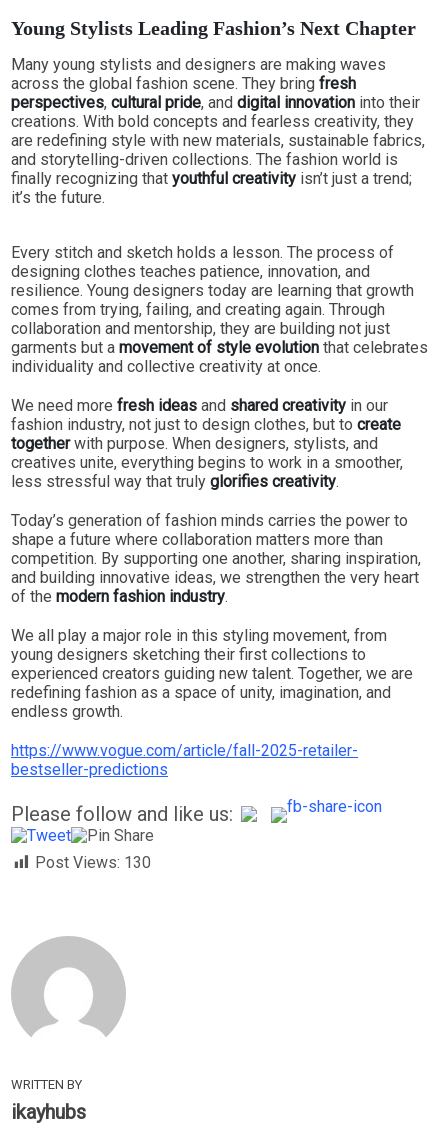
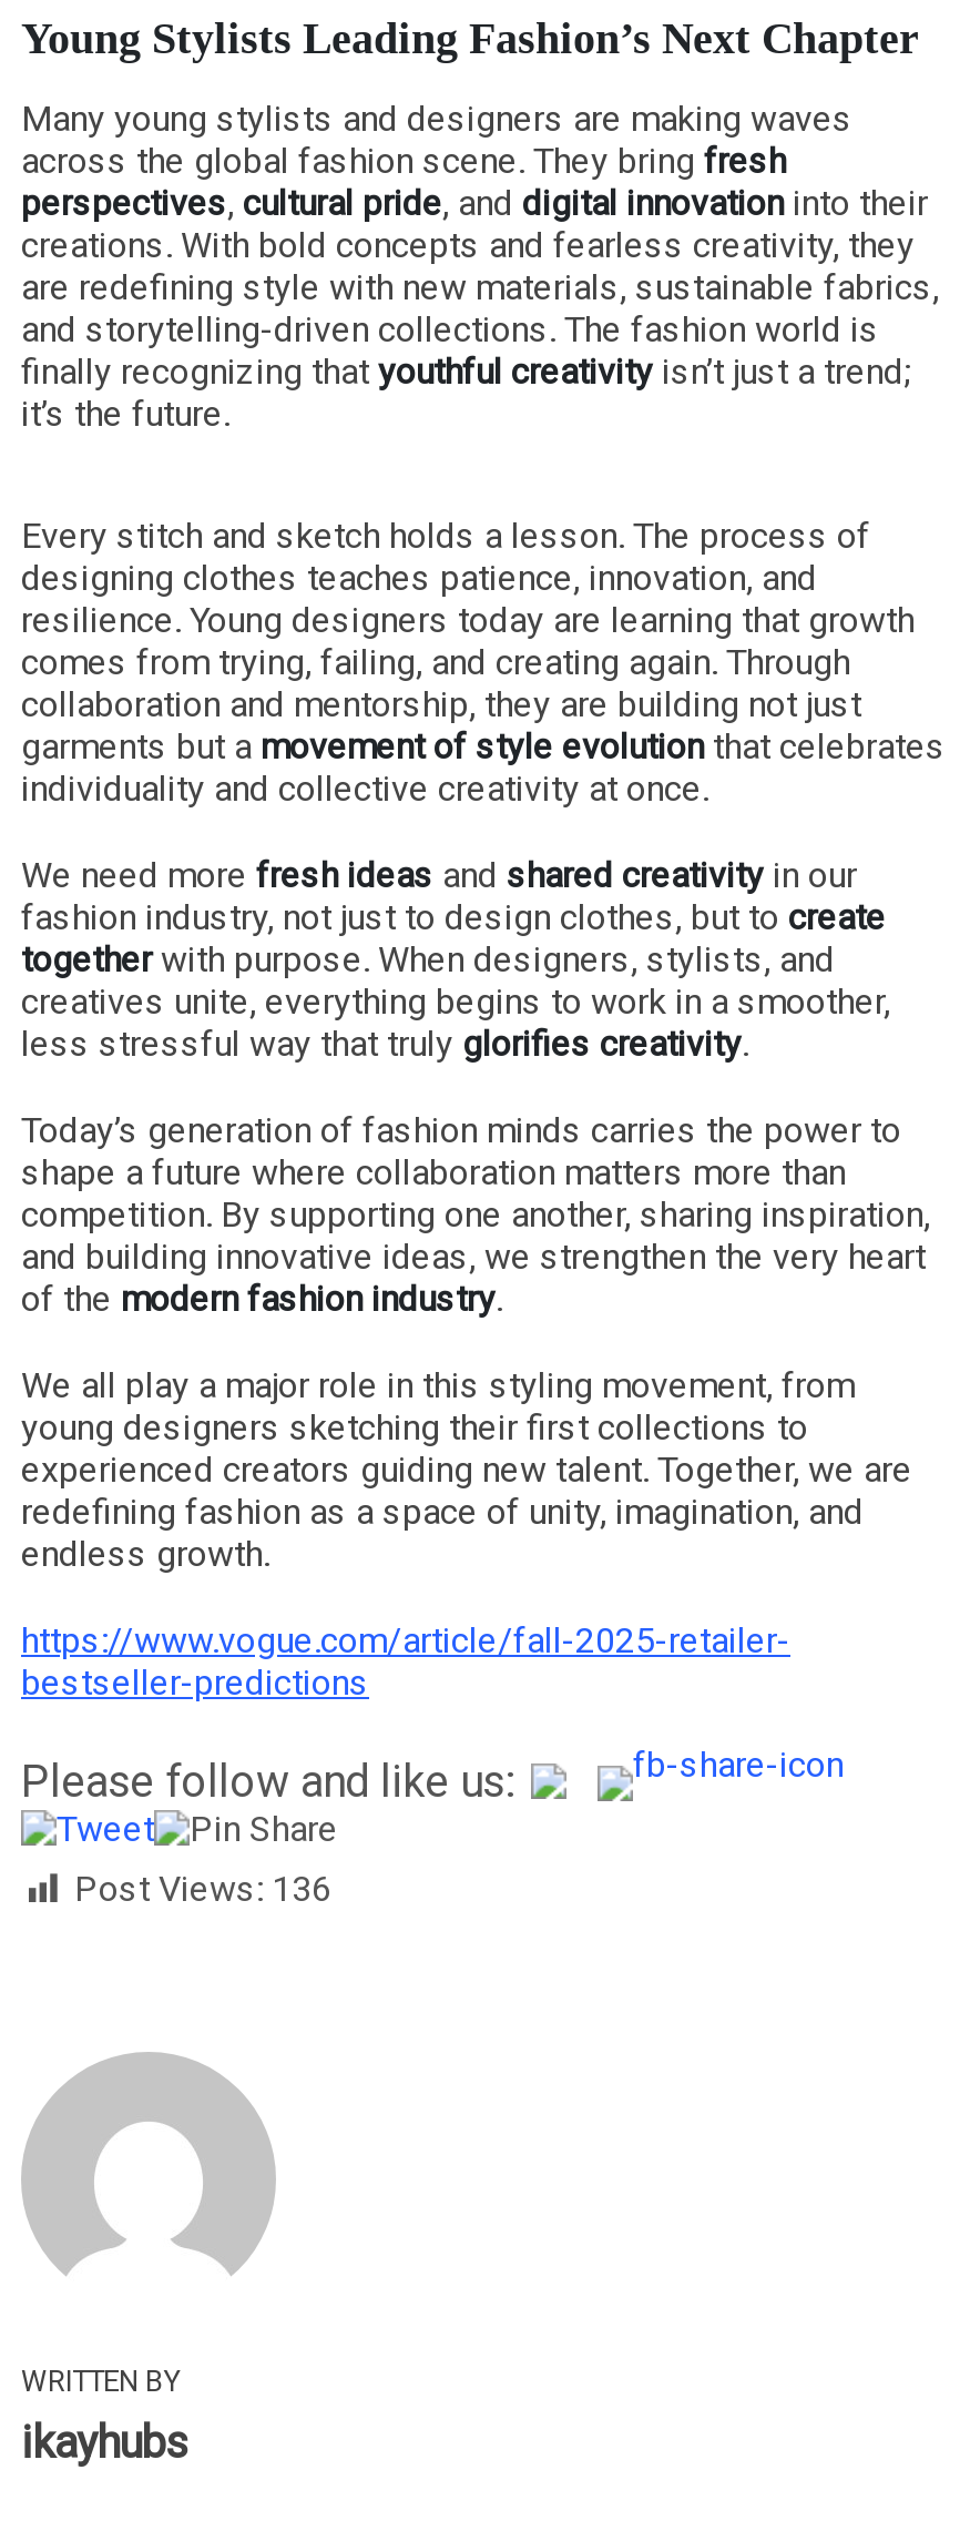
- Post Views: 130
+ Post Views: 136
